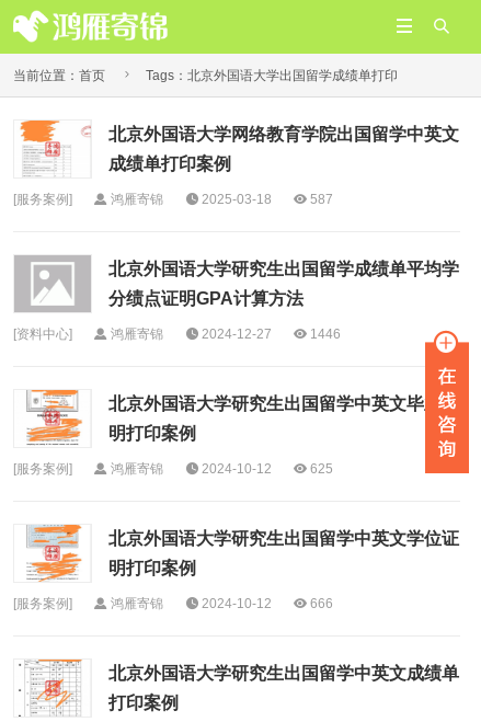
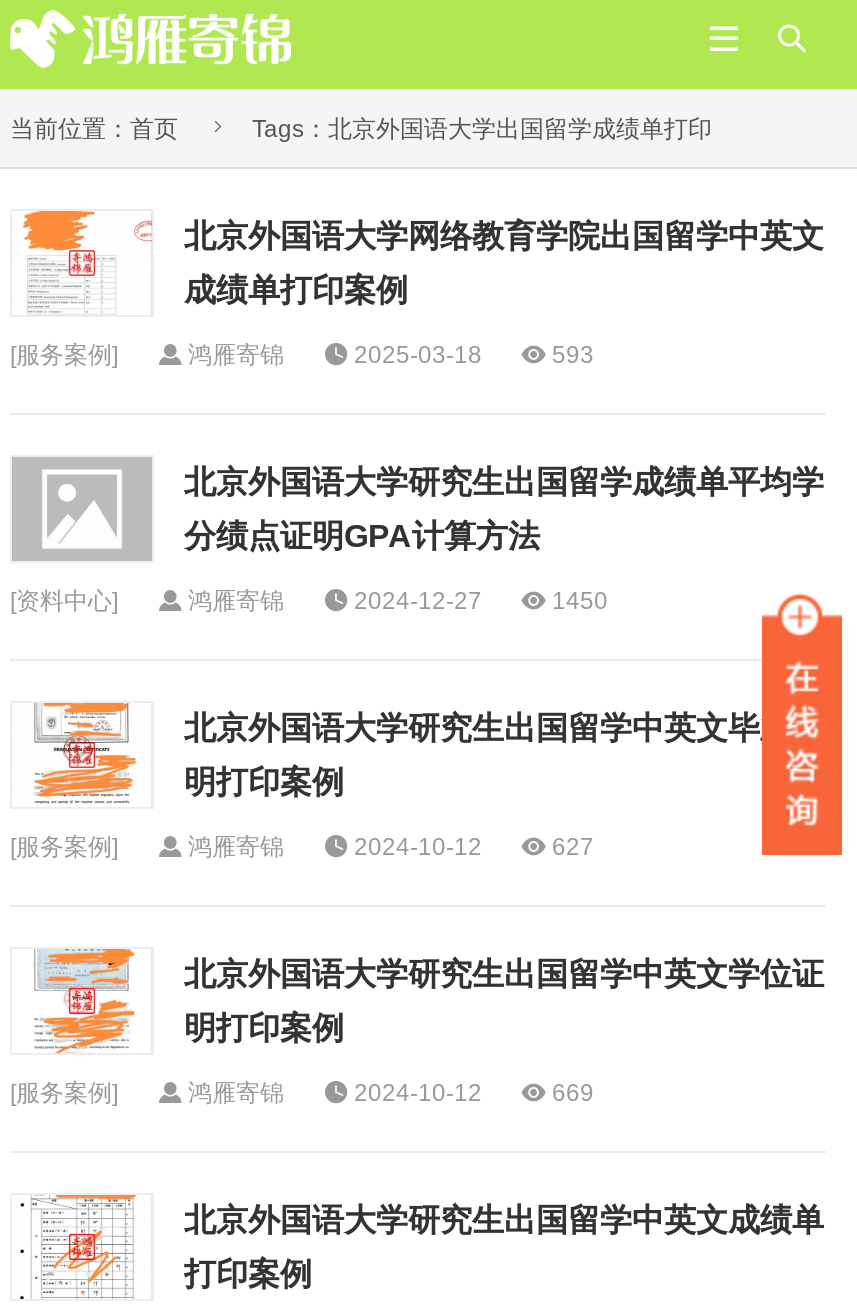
- 587
+ 593

- 1446
+ 1450

- 625
+ 627

- 666
+ 669
